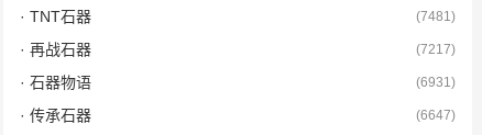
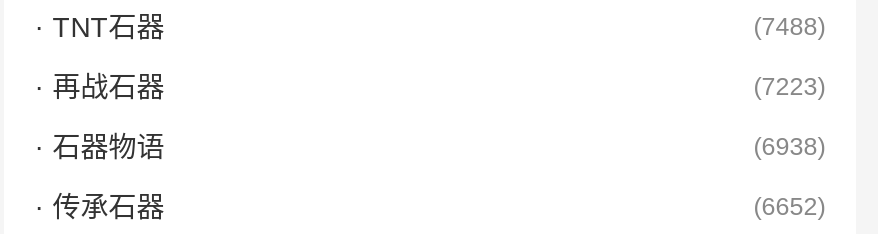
- (7481)
+ (7488)

- (7217)
+ (7223)

- (6931)
+ (6938)

- (6647)
+ (6652)
